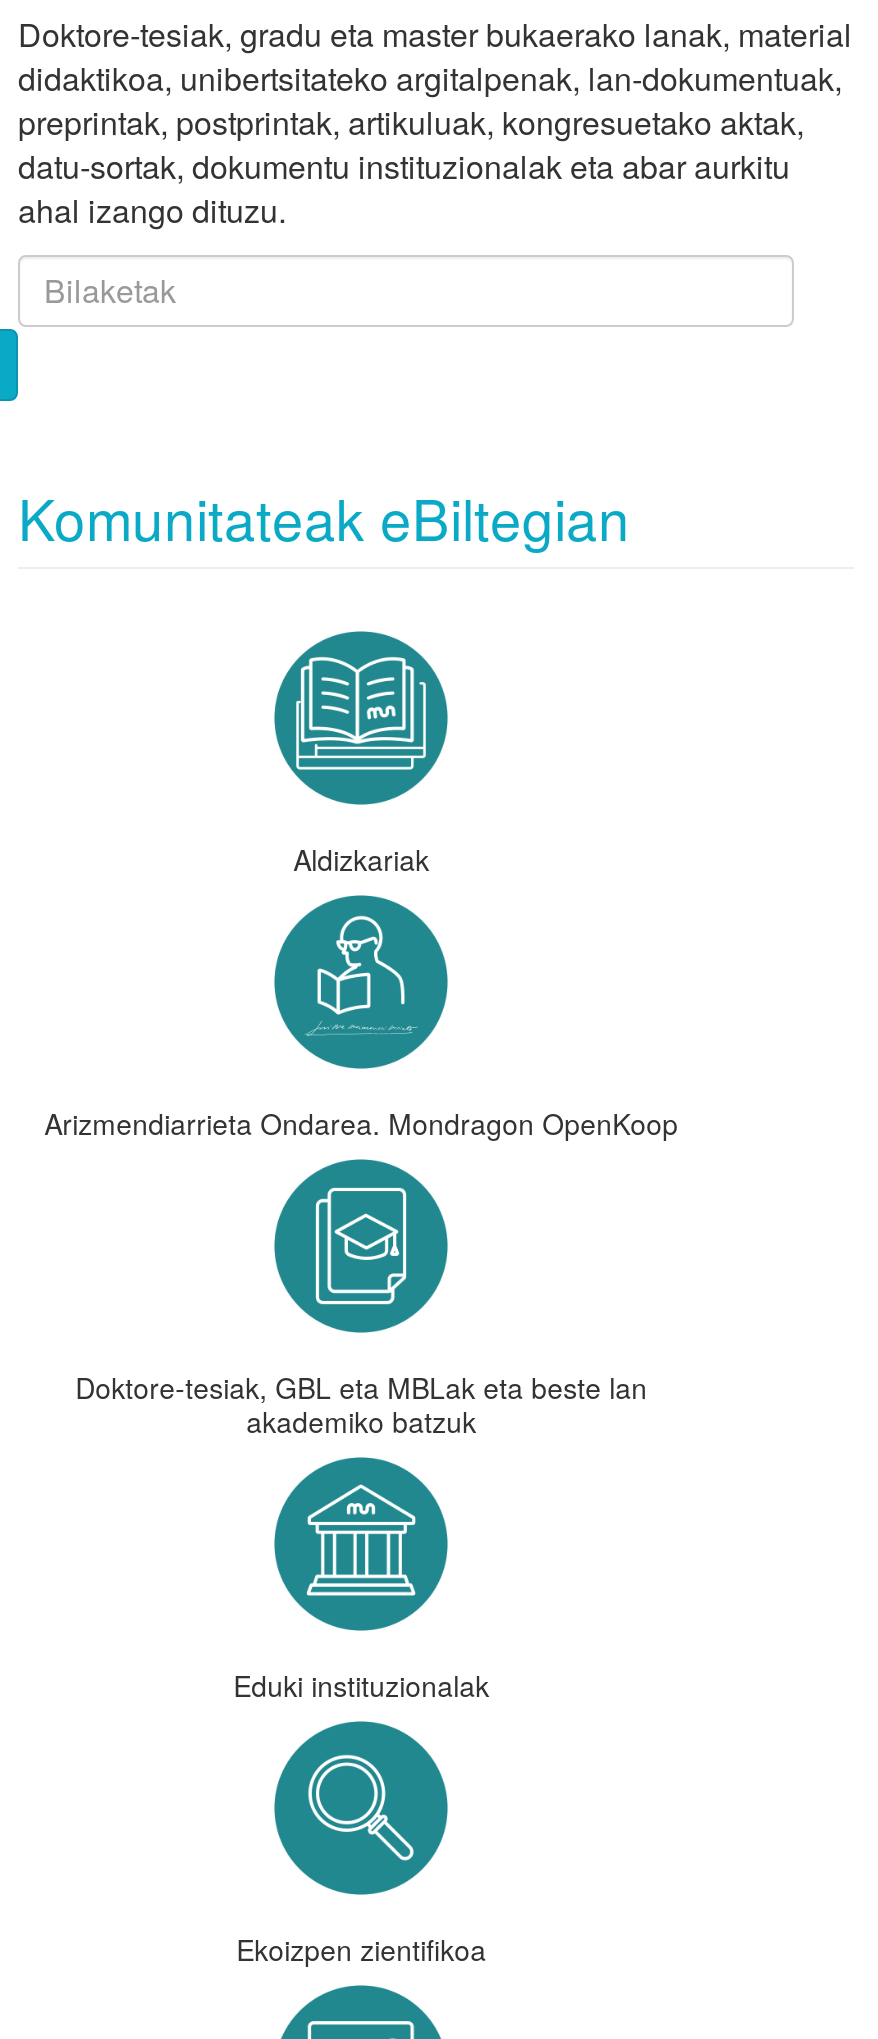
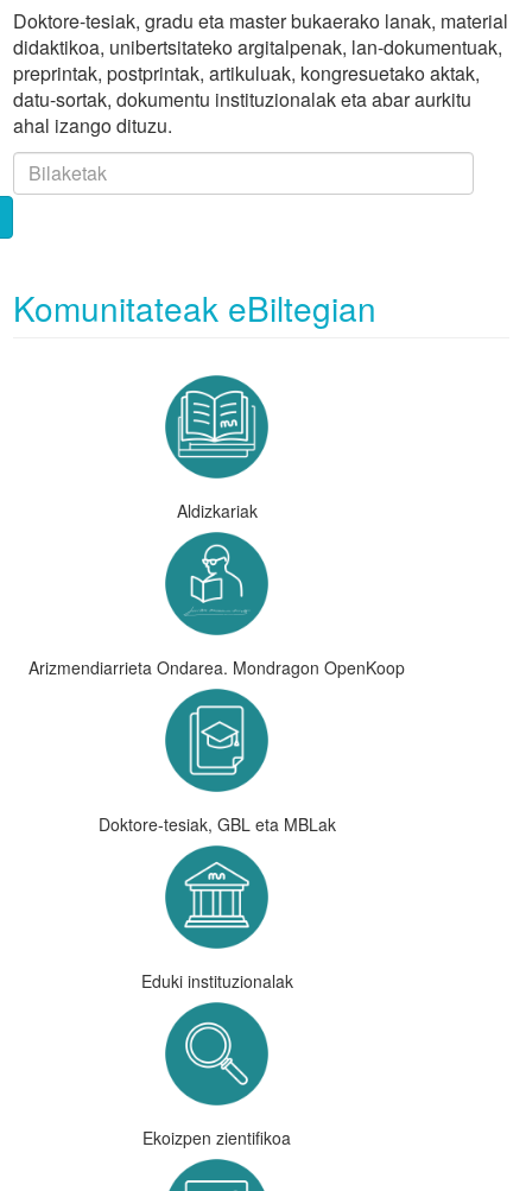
- Doktore-tesiak, GBL eta MBLak eta beste lan
- akademiko batzuk
+ Doktore-tesiak, GBL eta MBLak
